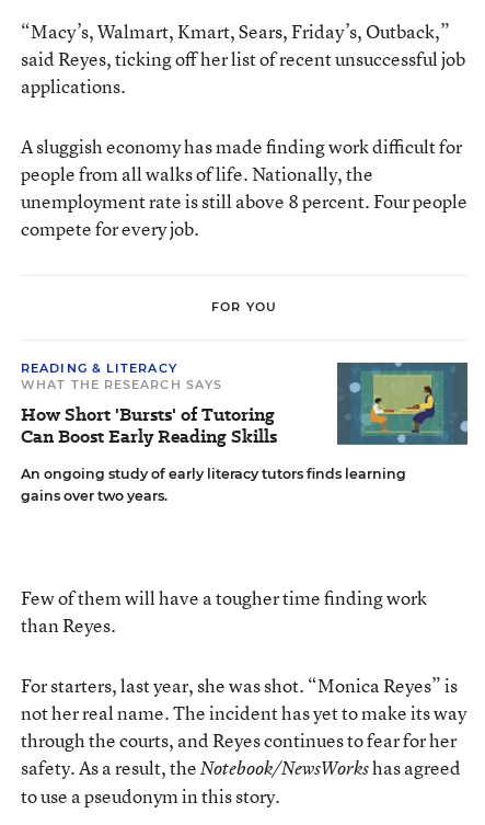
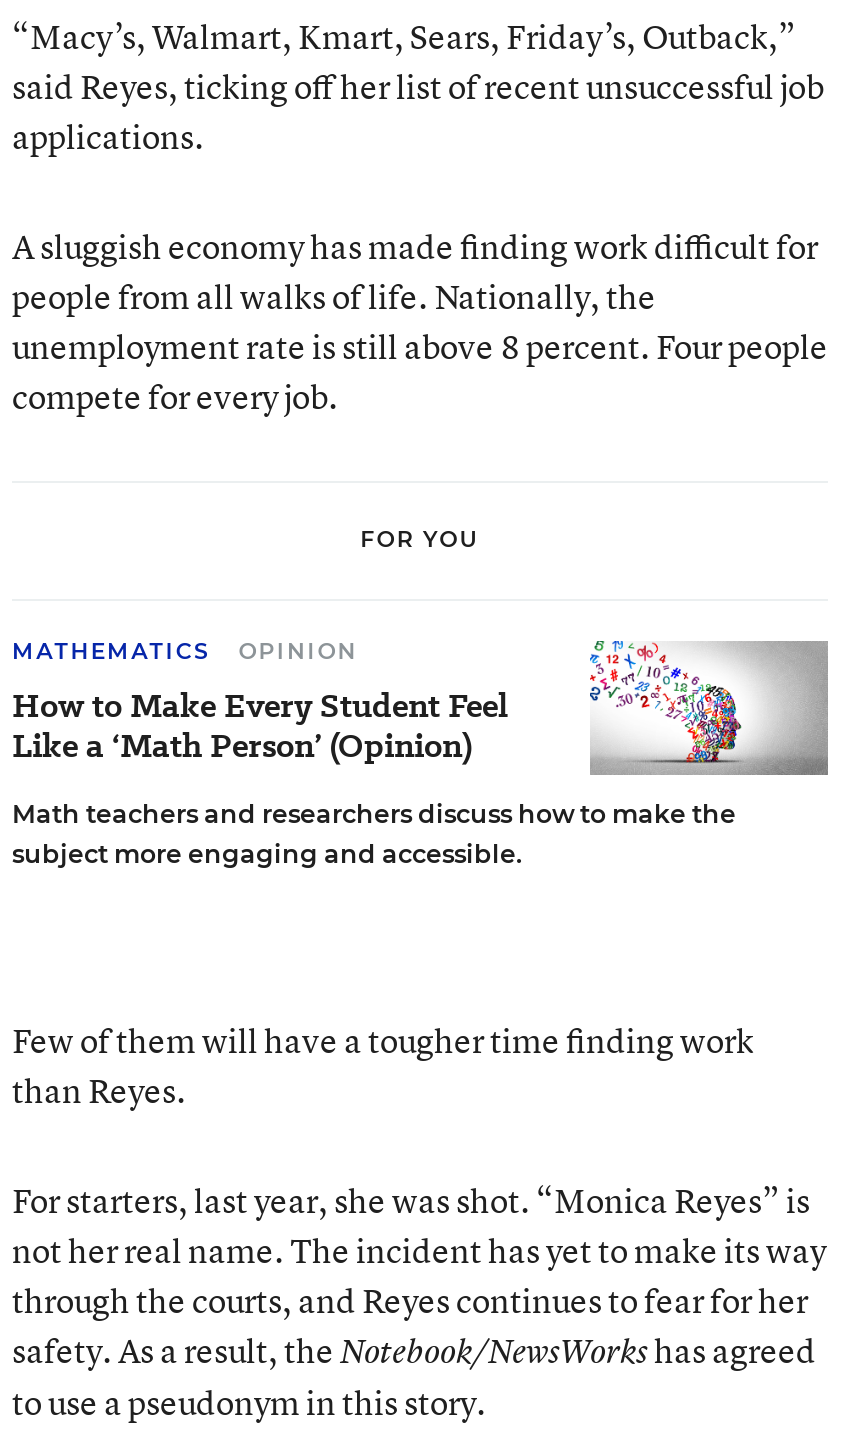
- READING & LITERACY
- WHAT THE RESEARCH SAYS
- How Short 'Bursts' of Tutoring
- Can Boost Early Reading Skills
+ MATHEMATICS
+ OPINION
+ How to Make Every Student Feel
+ Like a ‘Math Person’ (Opinion)

- [image]
- An ongoing study of early literacy tutors finds learning
- gains over two years.
+ [image]
+ Math teachers and researchers discuss how to make the
+ subject more engaging and accessible.
